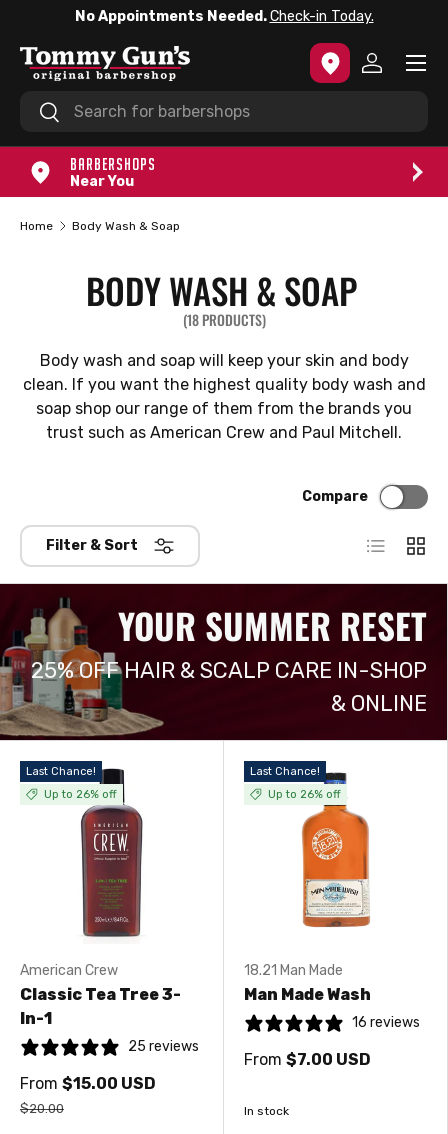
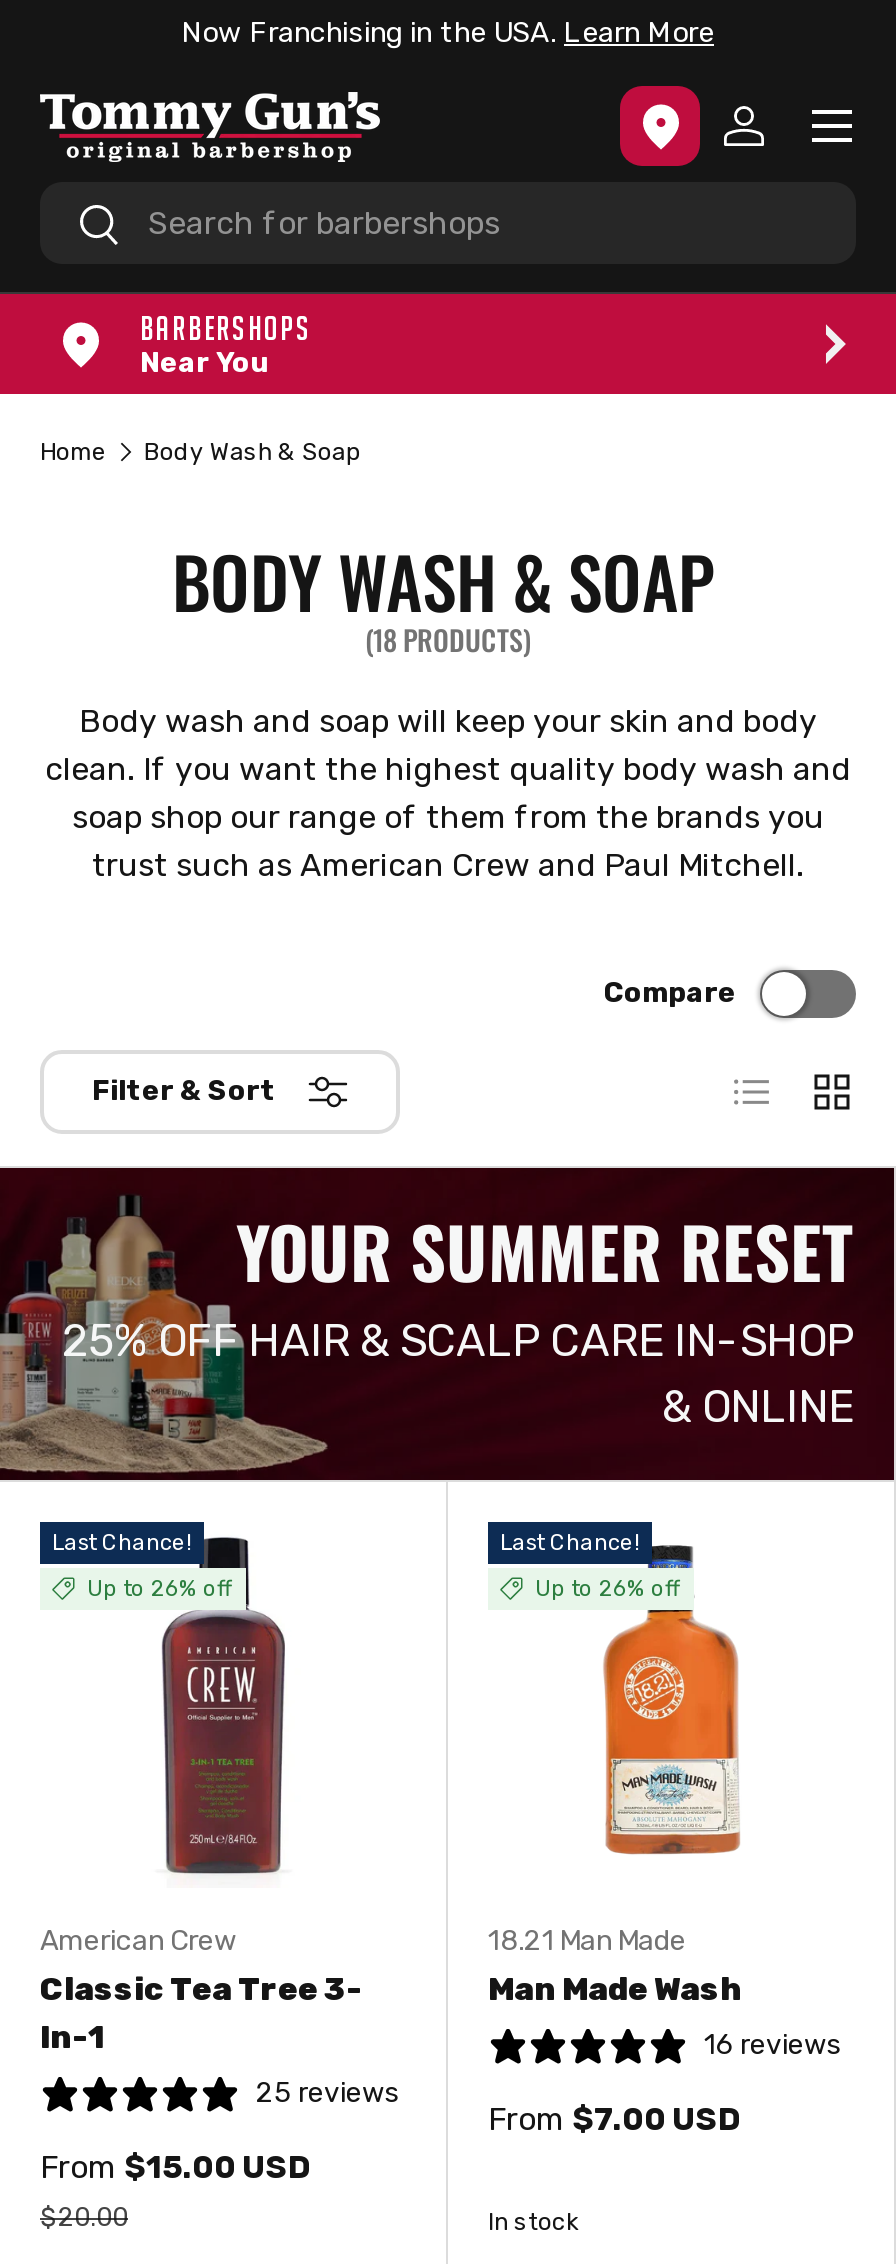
- No Appointments Needed. Check-in Today.
+ Now Franchising in the USA. Learn More
